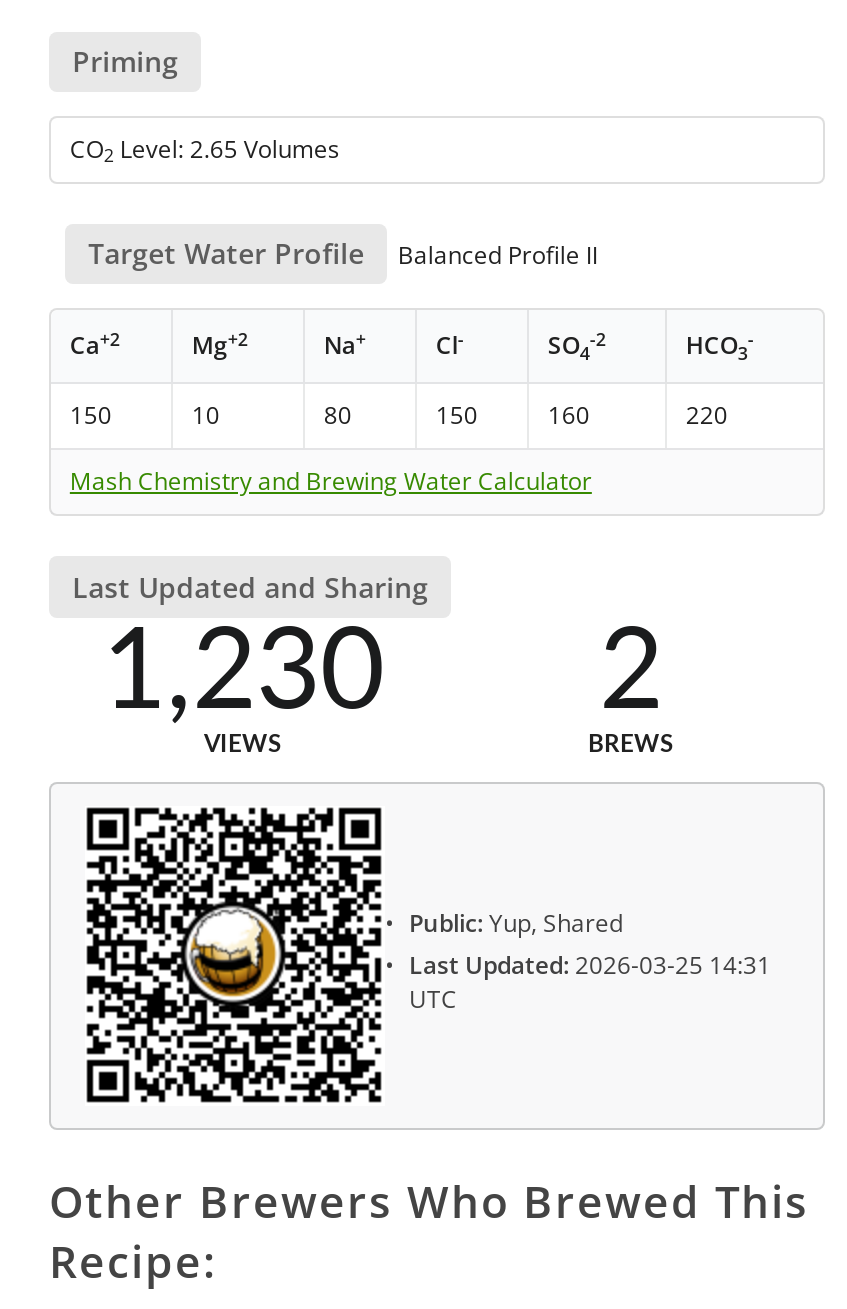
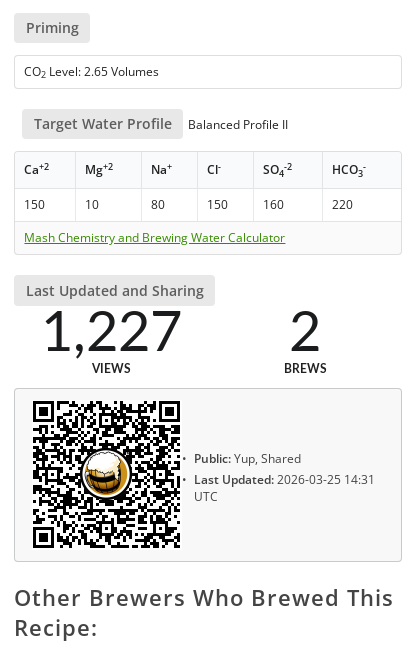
- 1,230 2
+ 1,227 2
